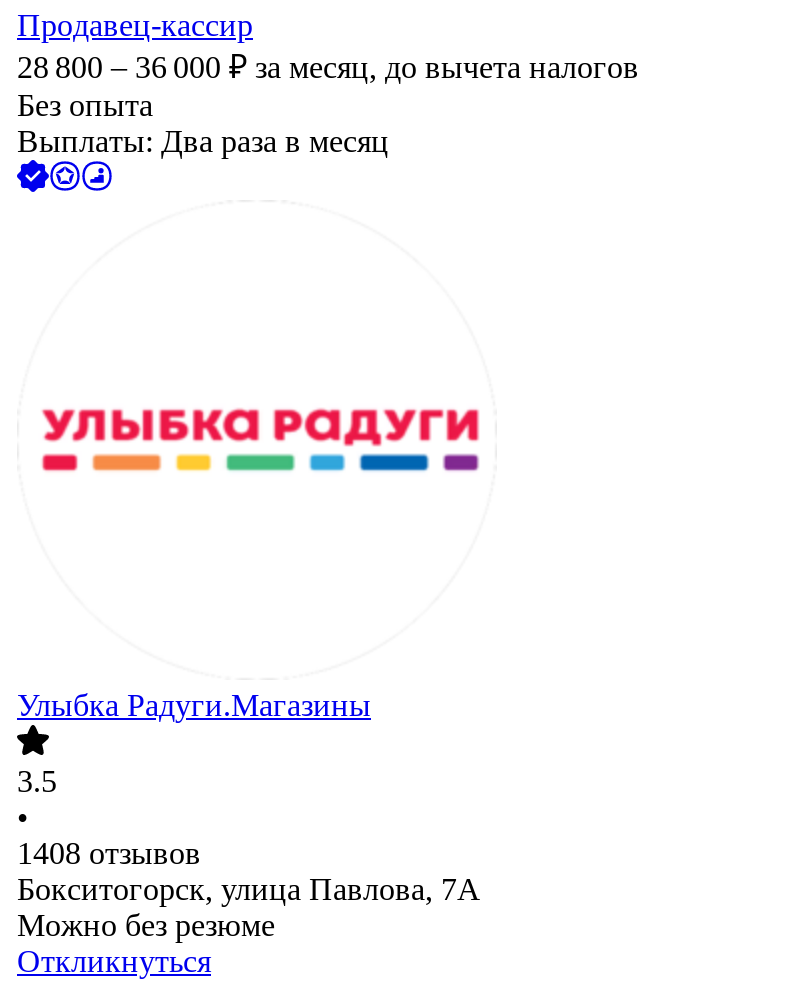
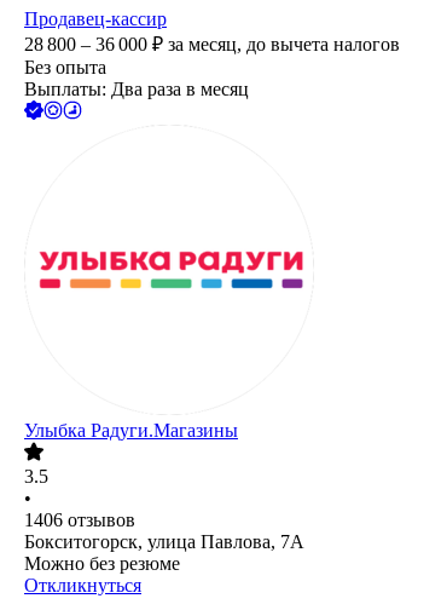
- 1408 отзывов
+ 1406 отзывов
